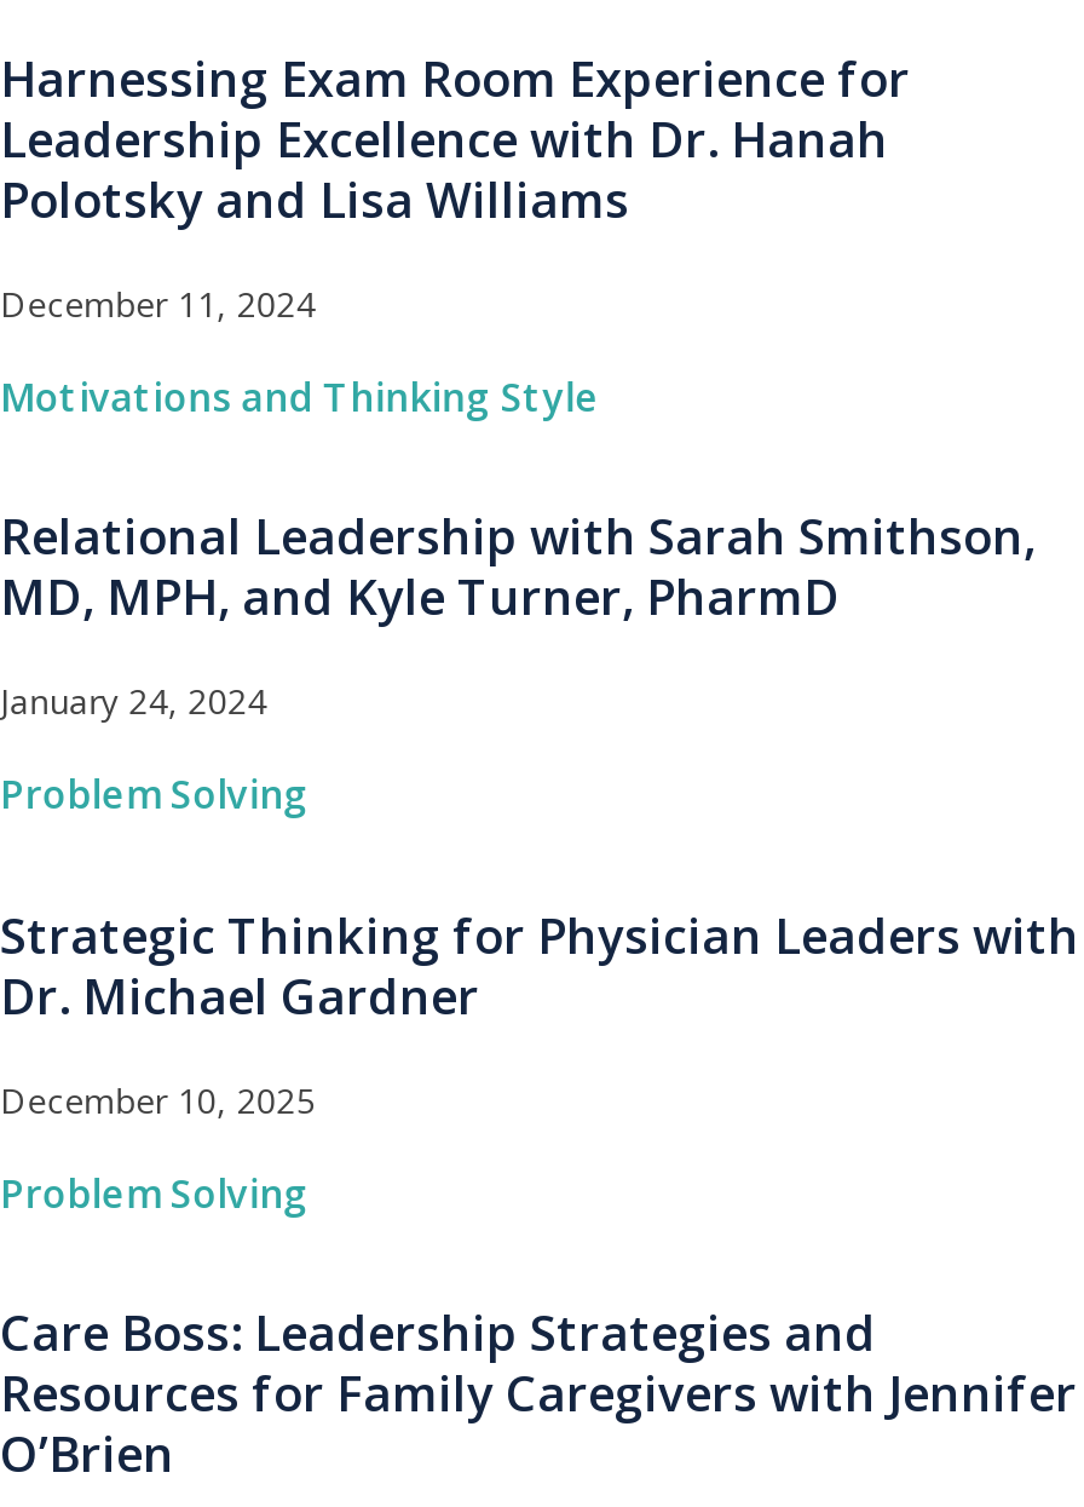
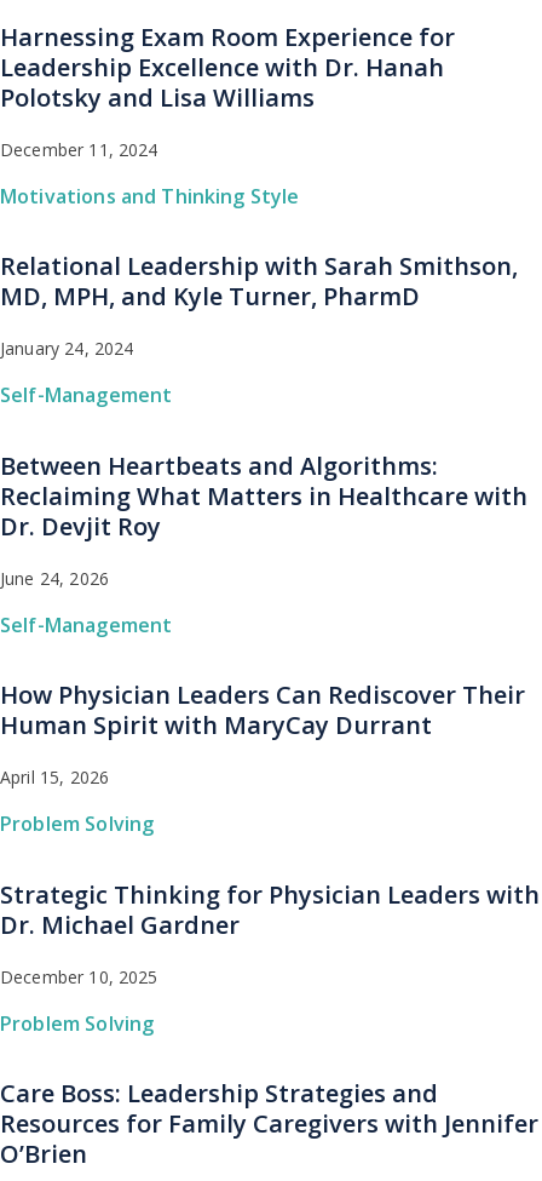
+ Self-Management
+ Between Heartbeats and Algorithms:
+ Reclaiming What Matters in Healthcare with
+ Dr. Devjit Roy
+ June 24, 2026
+ Self-Management
+ How Physician Leaders Can Rediscover Their
+ Human Spirit with MaryCay Durrant
+ April 15, 2026
